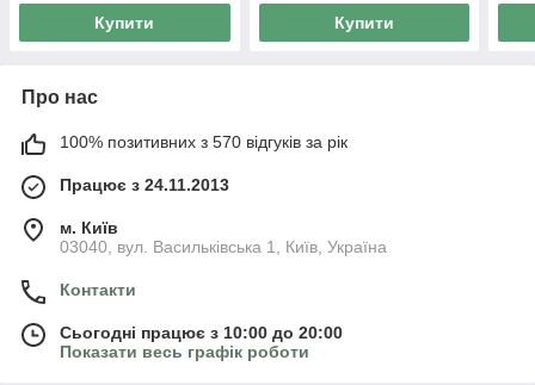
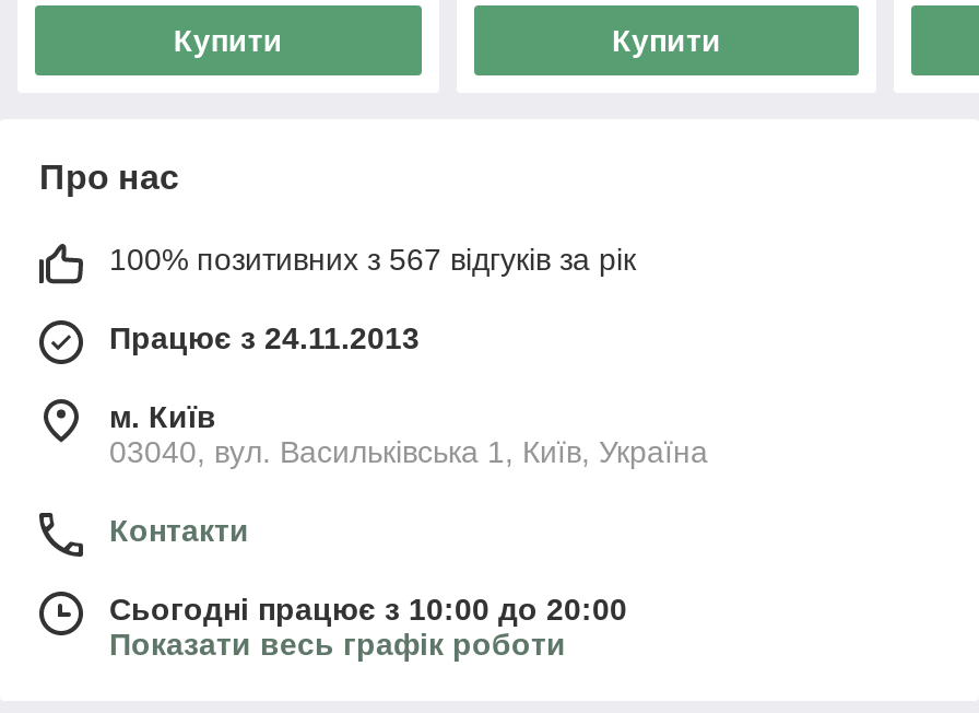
- 100% позитивних з 570 відгуків за рік
+ 100% позитивних з 567 відгуків за рік
